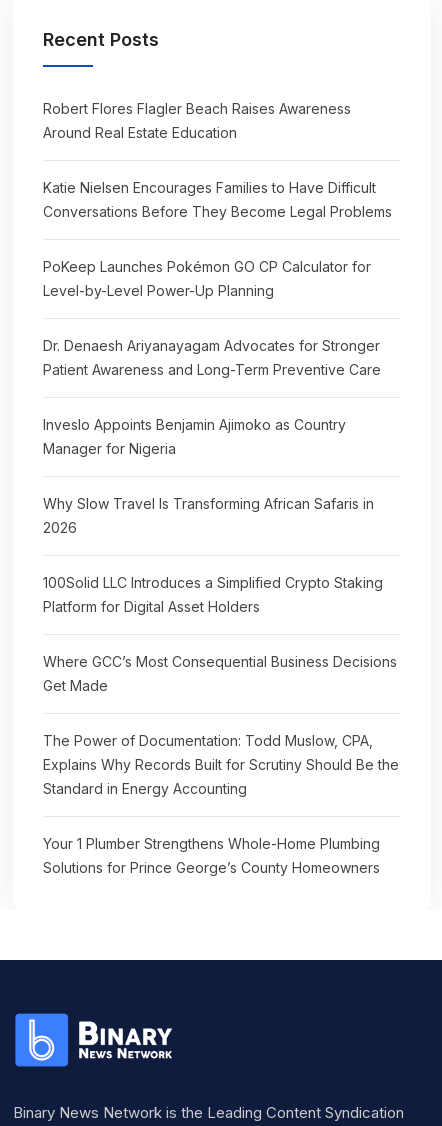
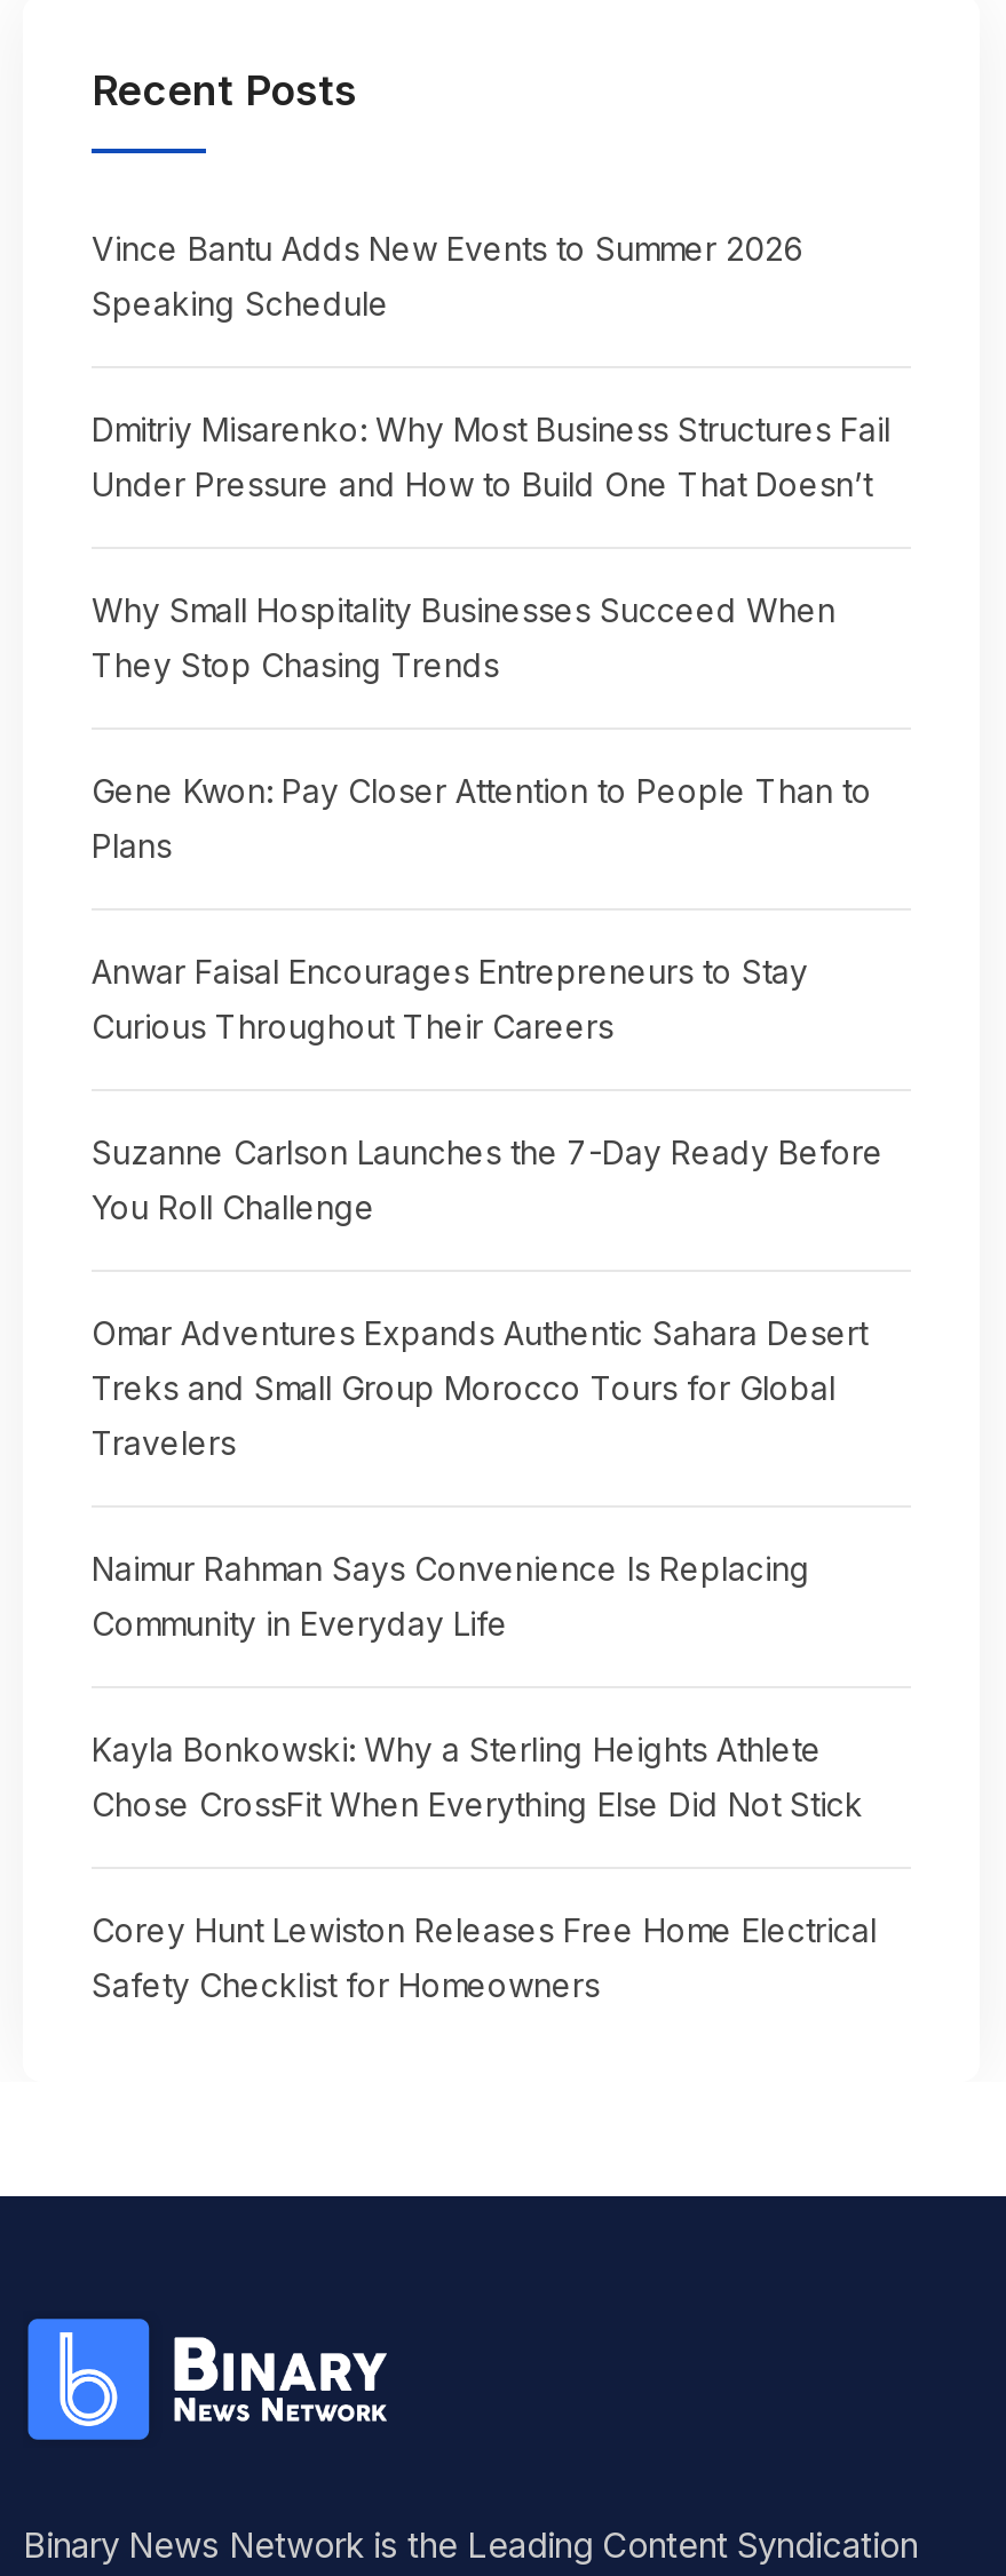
- Robert Flores Flagler Beach Raises Awareness
- Around Real Estate Education
+ Vince Bantu Adds New Events to Summer 2026
+ Speaking Schedule

- Katie Nielsen Encourages Families to Have Difficult
- Conversations Before They Become Legal Problems
+ Dmitriy Misarenko: Why Most Business Structures Fail
+ Under Pressure and How to Build One That Doesn’t

- PoKeep Launches Pokémon GO CP Calculator for
- Level-by-Level Power-Up Planning
+ Why Small Hospitality Businesses Succeed When
+ They Stop Chasing Trends

- Dr. Denaesh Ariyanayagam Advocates for Stronger
- Patient Awareness and Long-Term Preventive Care
+ Gene Kwon: Pay Closer Attention to People Than to
+ Plans

- Inveslo Appoints Benjamin Ajimoko as Country
- Manager for Nigeria
+ Anwar Faisal Encourages Entrepreneurs to Stay
+ Curious Throughout Their Careers

- Why Slow Travel Is Transforming African Safaris in
- 2026
+ Suzanne Carlson Launches the 7-Day Ready Before
+ You Roll Challenge

- 100Solid LLC Introduces a Simplified Crypto Staking
- Platform for Digital Asset Holders
+ Omar Adventures Expands Authentic Sahara Desert
+ Treks and Small Group Morocco Tours for Global
+ Travelers

- Where GCC’s Most Consequential Business Decisions
- Get Made
+ Naimur Rahman Says Convenience Is Replacing
+ Community in Everyday Life

- The Power of Documentation: Todd Muslow, CPA,
- Explains Why Records Built for Scrutiny Should Be the
- Standard in Energy Accounting
+ Kayla Bonkowski: Why a Sterling Heights Athlete
+ Chose CrossFit When Everything Else Did Not Stick

- Your 1 Plumber Strengthens Whole-Home Plumbing
- Solutions for Prince George’s County Homeowners
+ Corey Hunt Lewiston Releases Free Home Electrical
+ Safety Checklist for Homeowners
